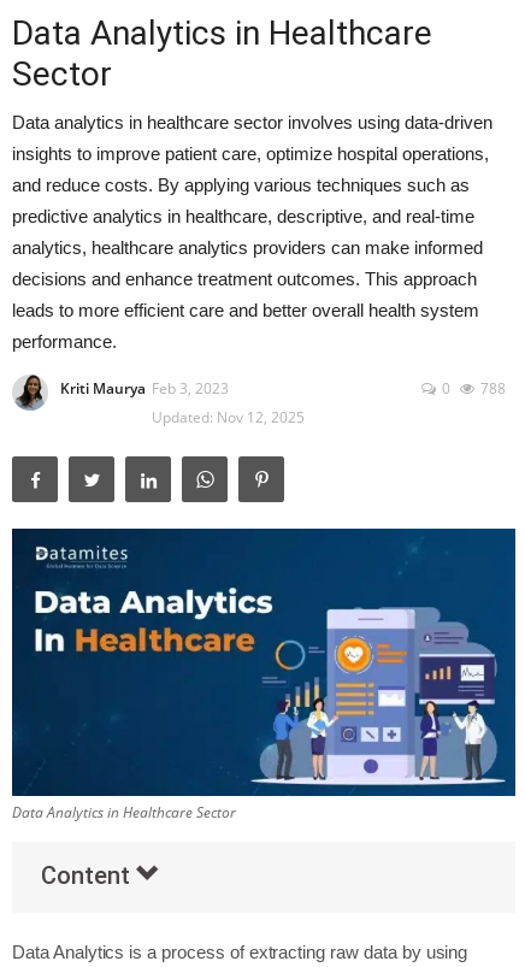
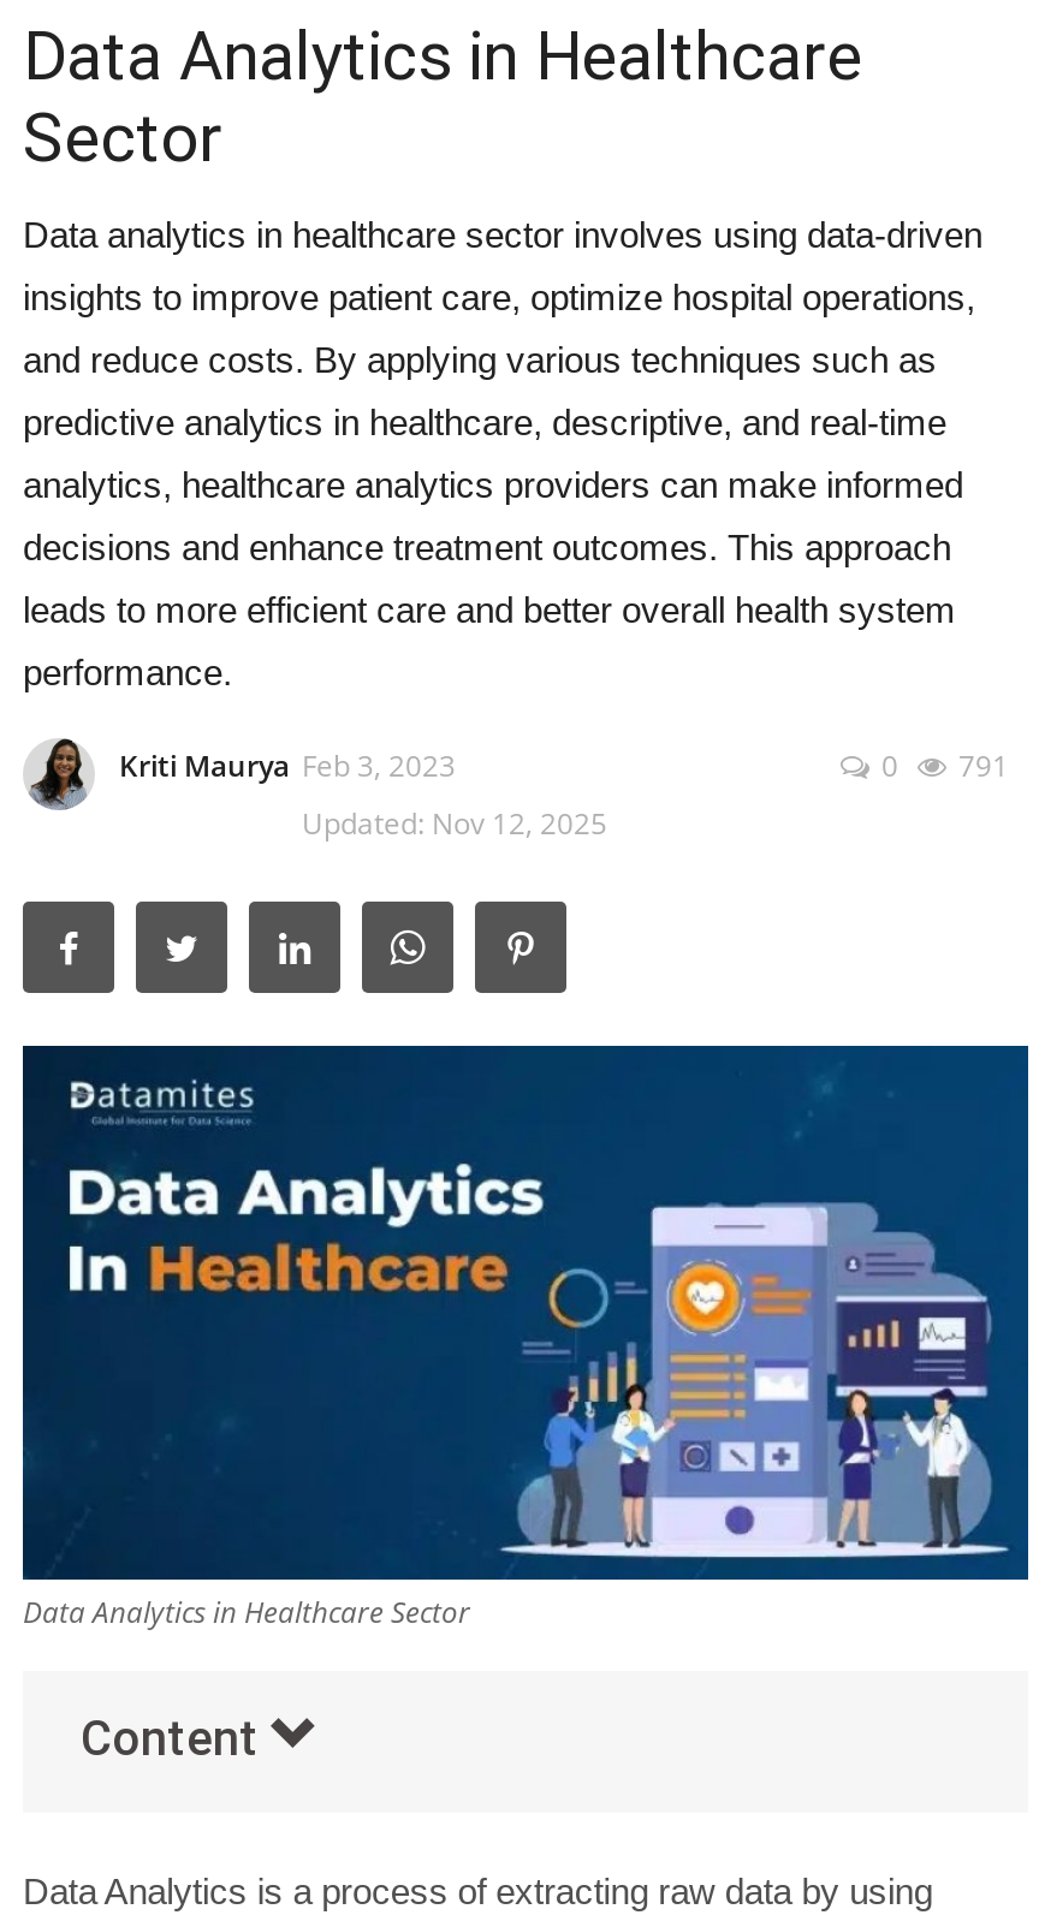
- 0 788
+ 0 791
